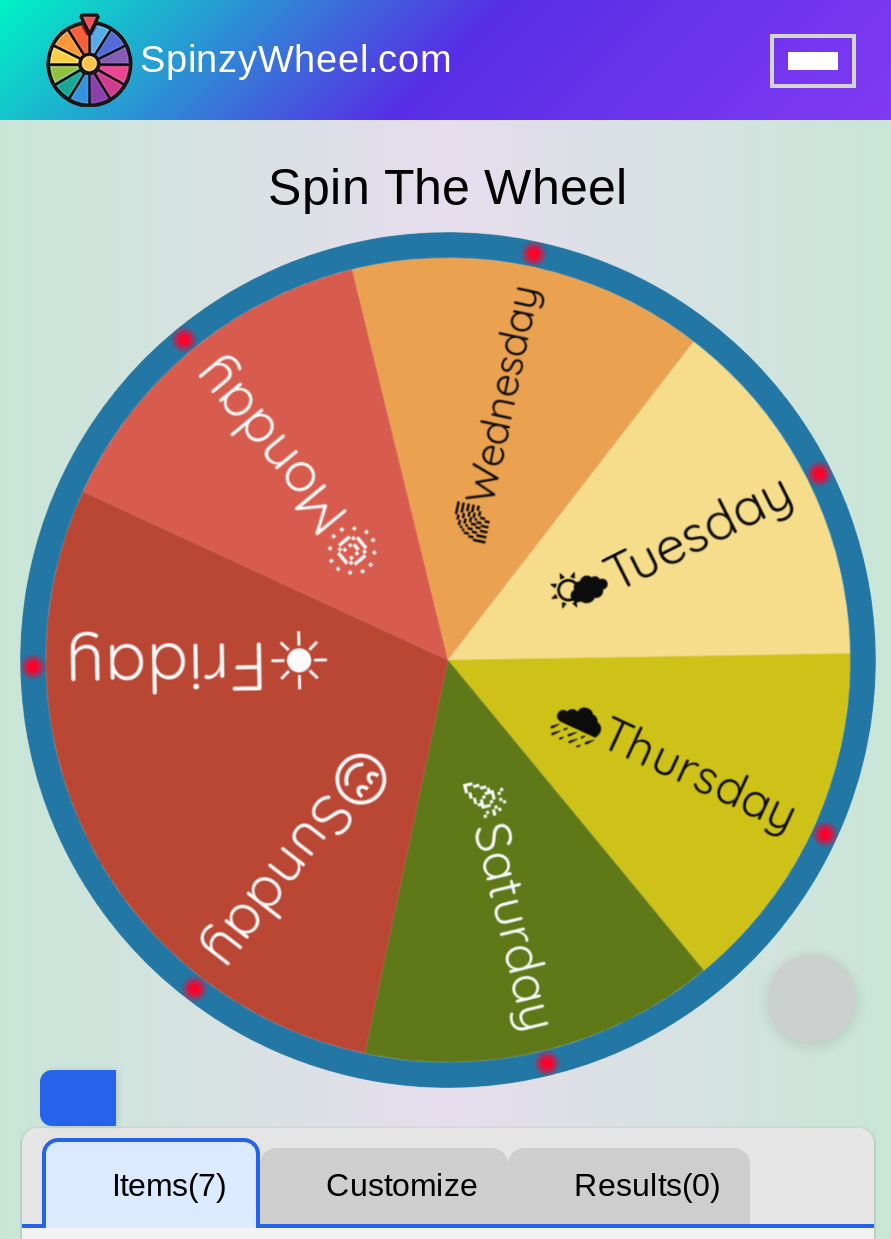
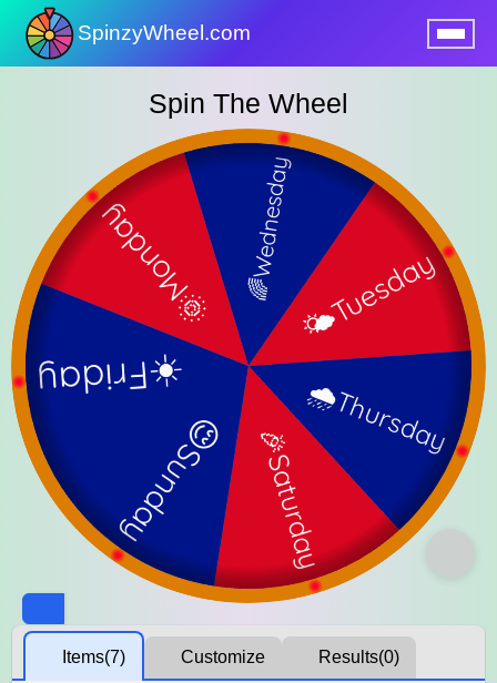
- [image]
+ [image]
